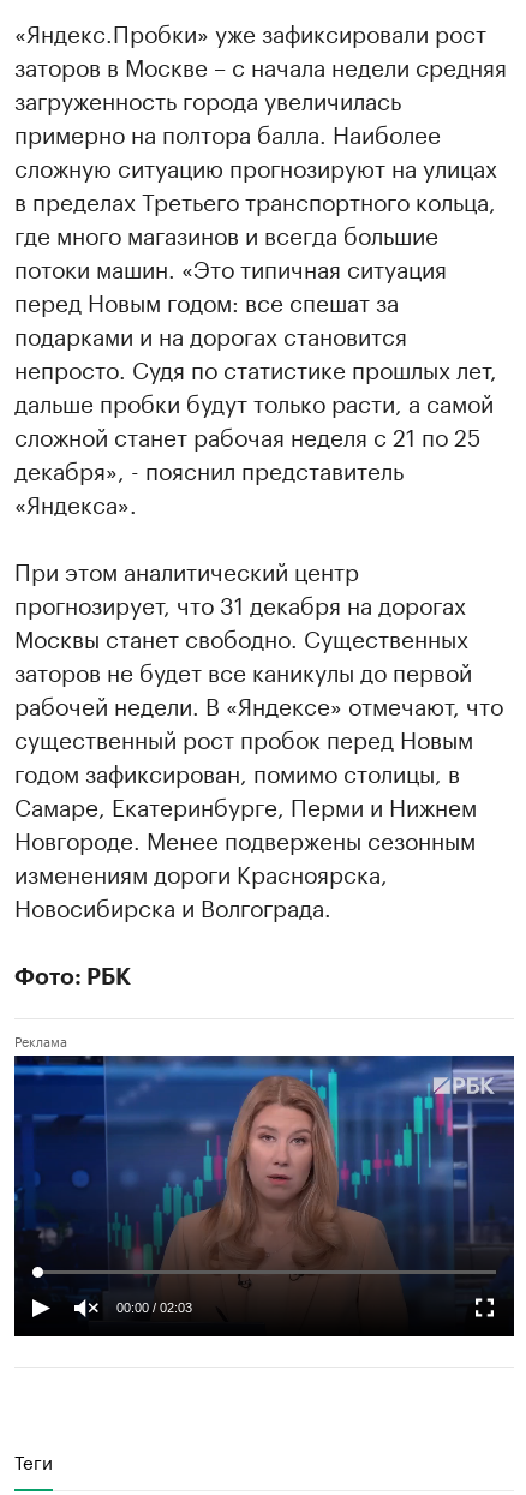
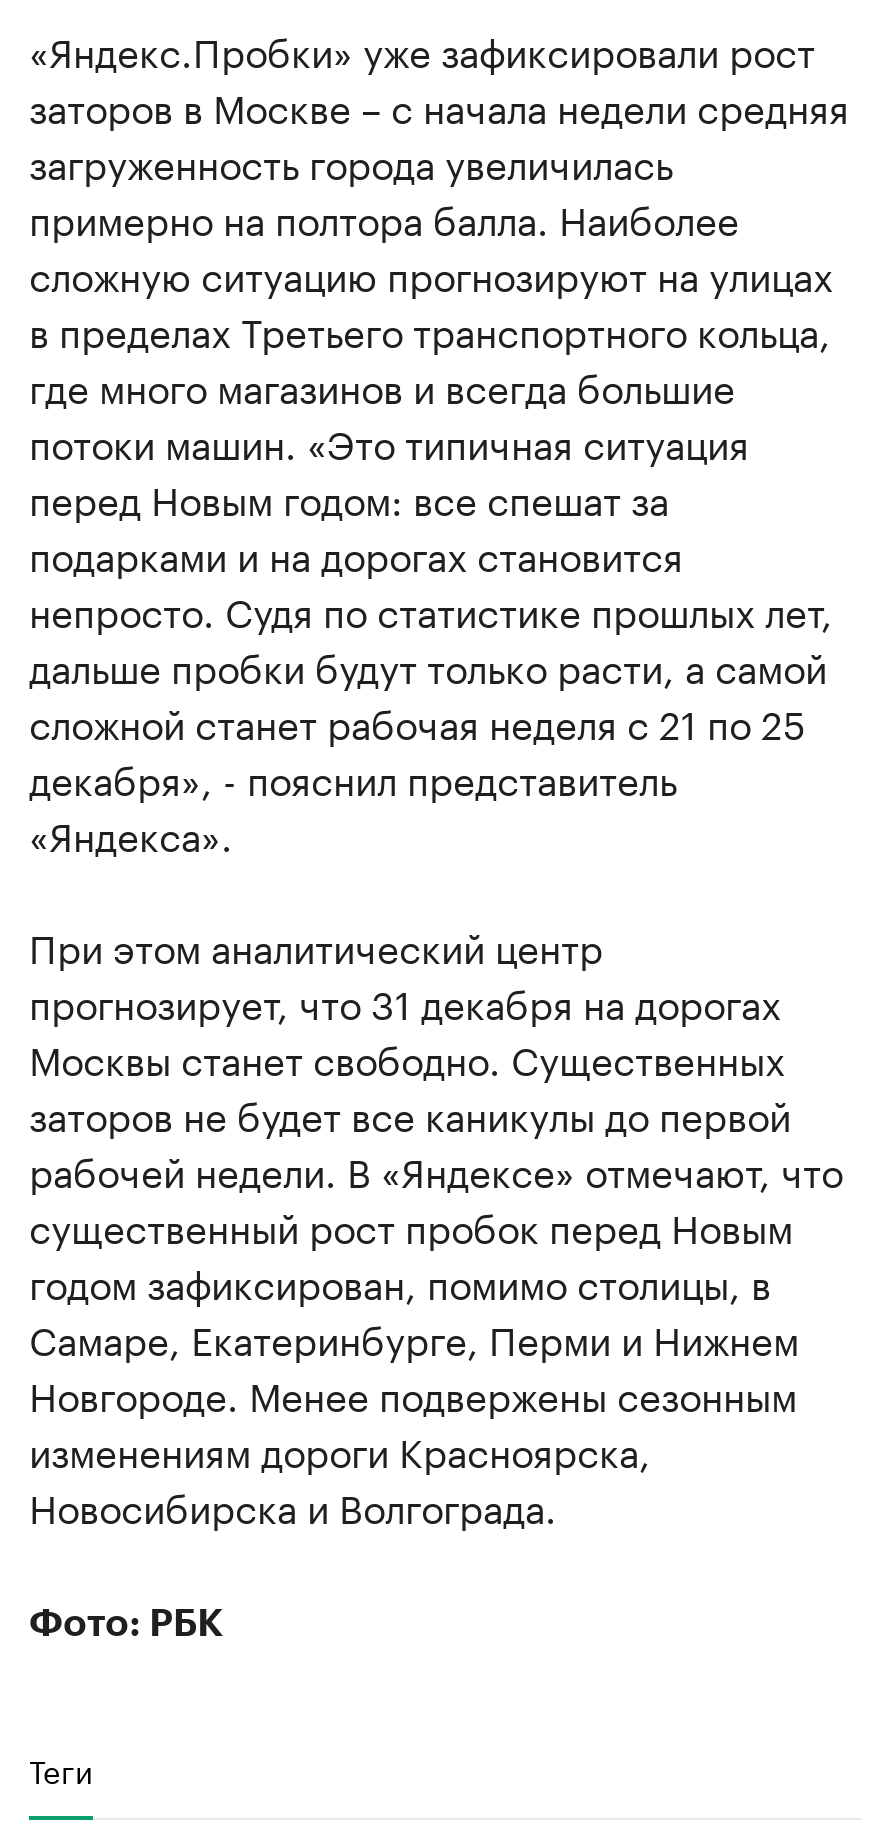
- [image]
- 00:00 / 02:03
